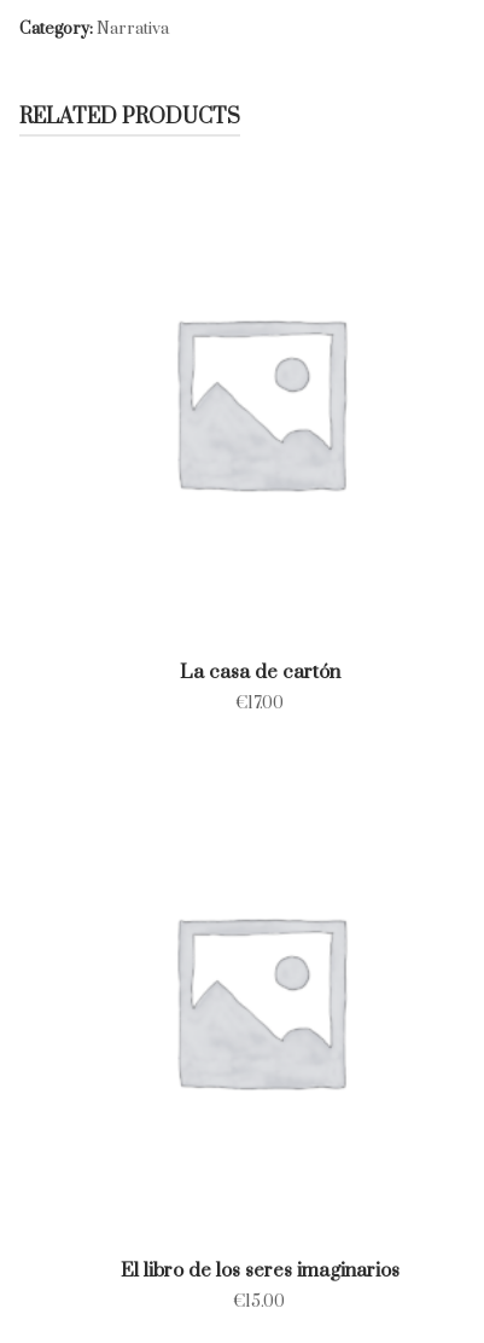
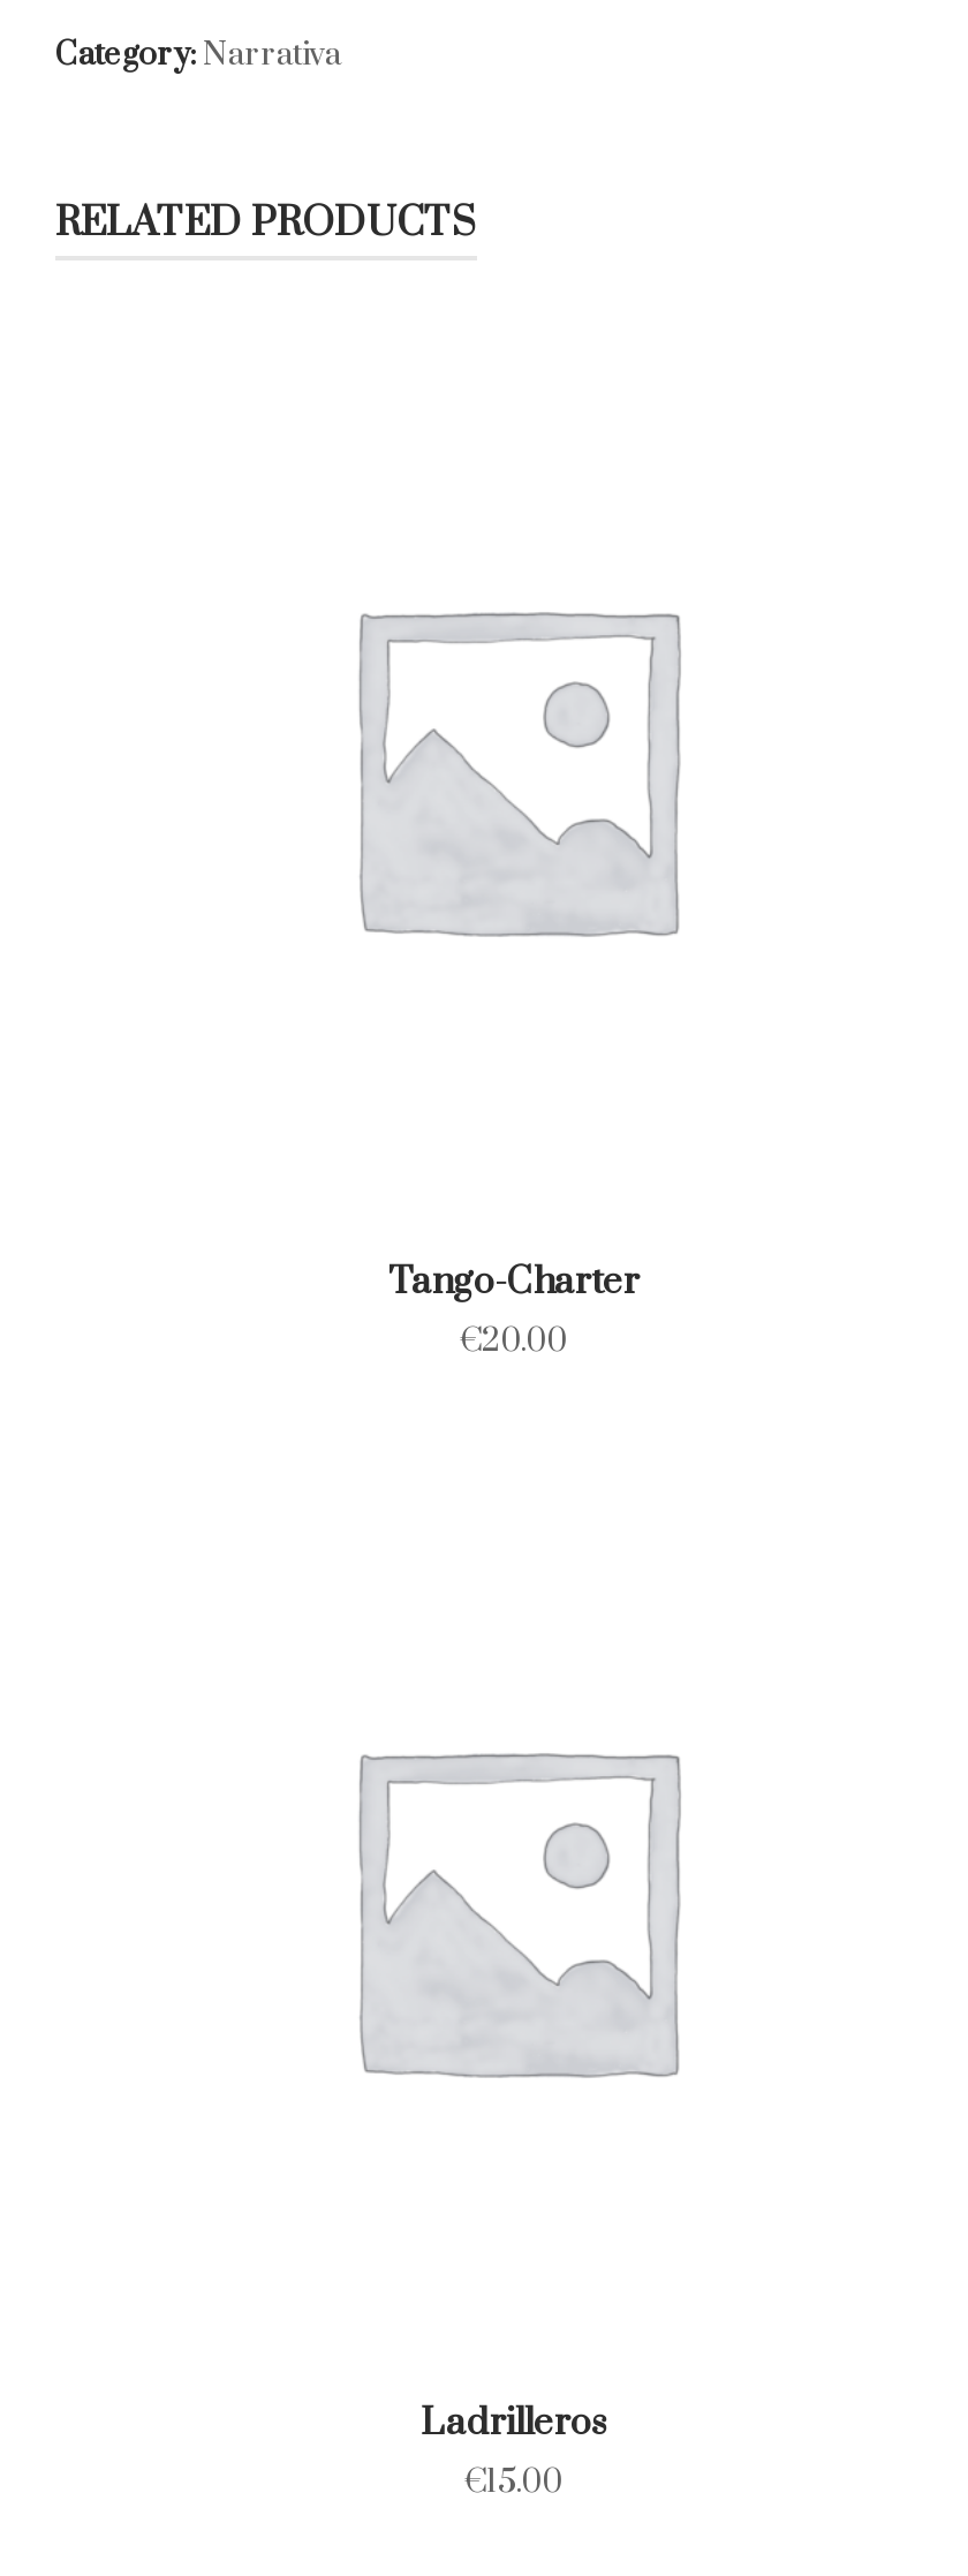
- La casa de cartón
- €17.00
+ Tango-Charter
+ €20.00

- El libro de los seres imaginarios
+ Ladrilleros
